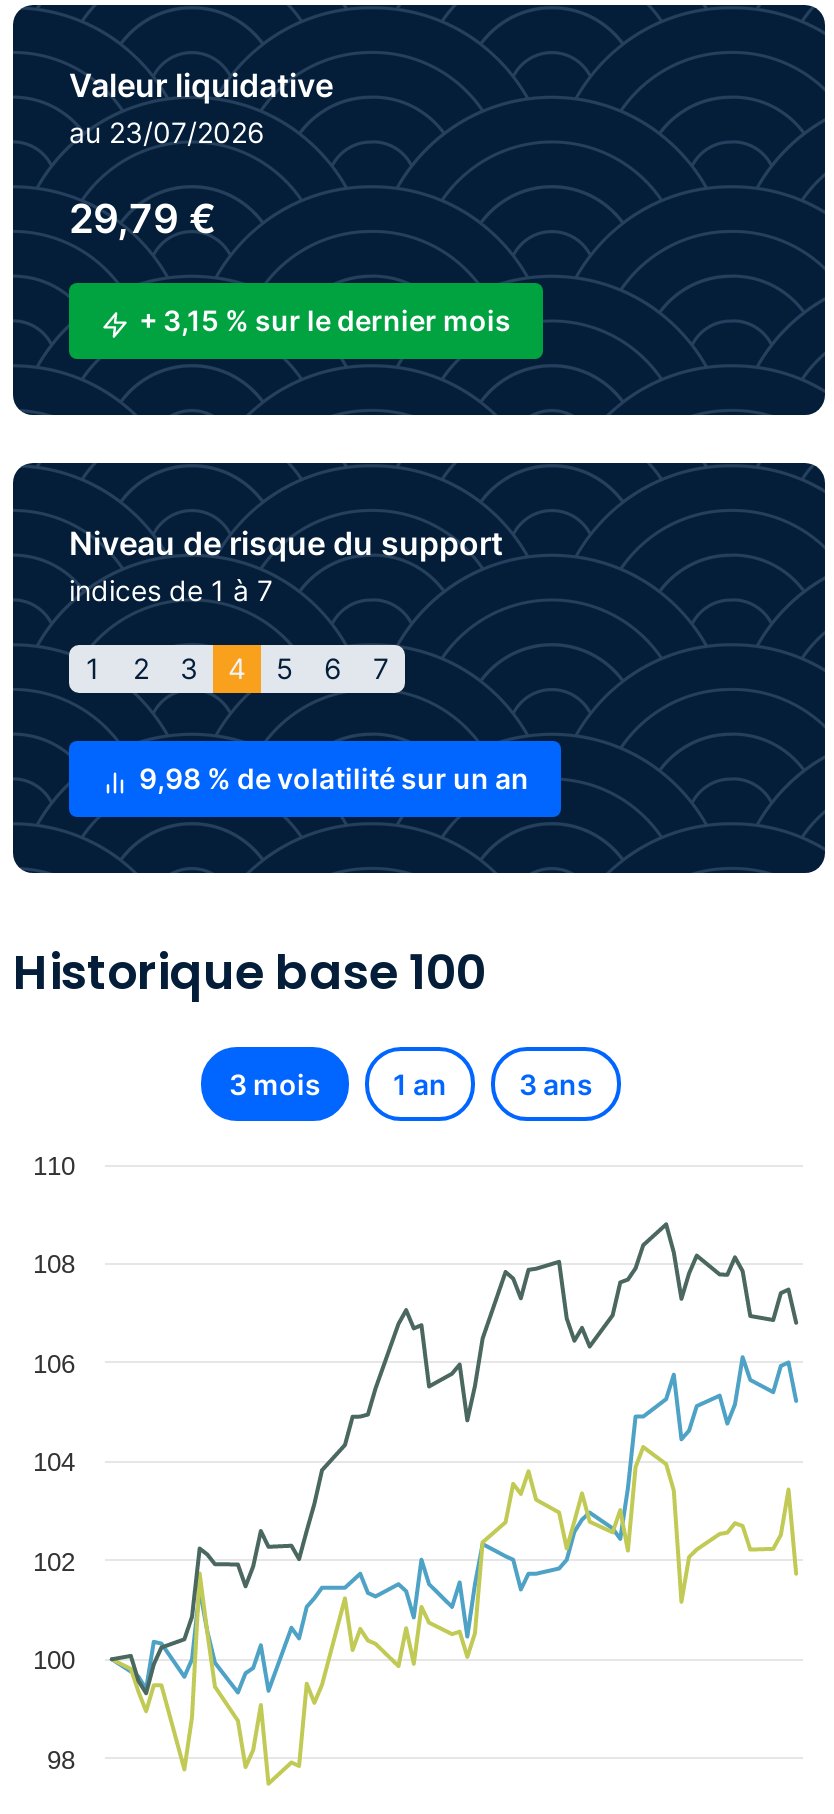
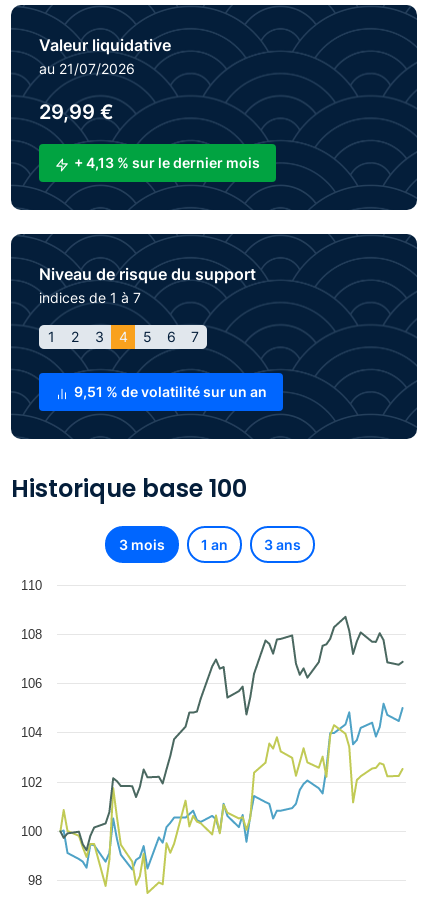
- au 23/07/2026
+ au 21/07/2026

- 29,79 €
+ 29,99 €

- + 3,15 % sur le dernier mois
+ + 4,13 % sur le dernier mois

- 9,98 % de volatilité sur un an
+ 9,51 % de volatilité sur un an

- [image]
+ [image]
